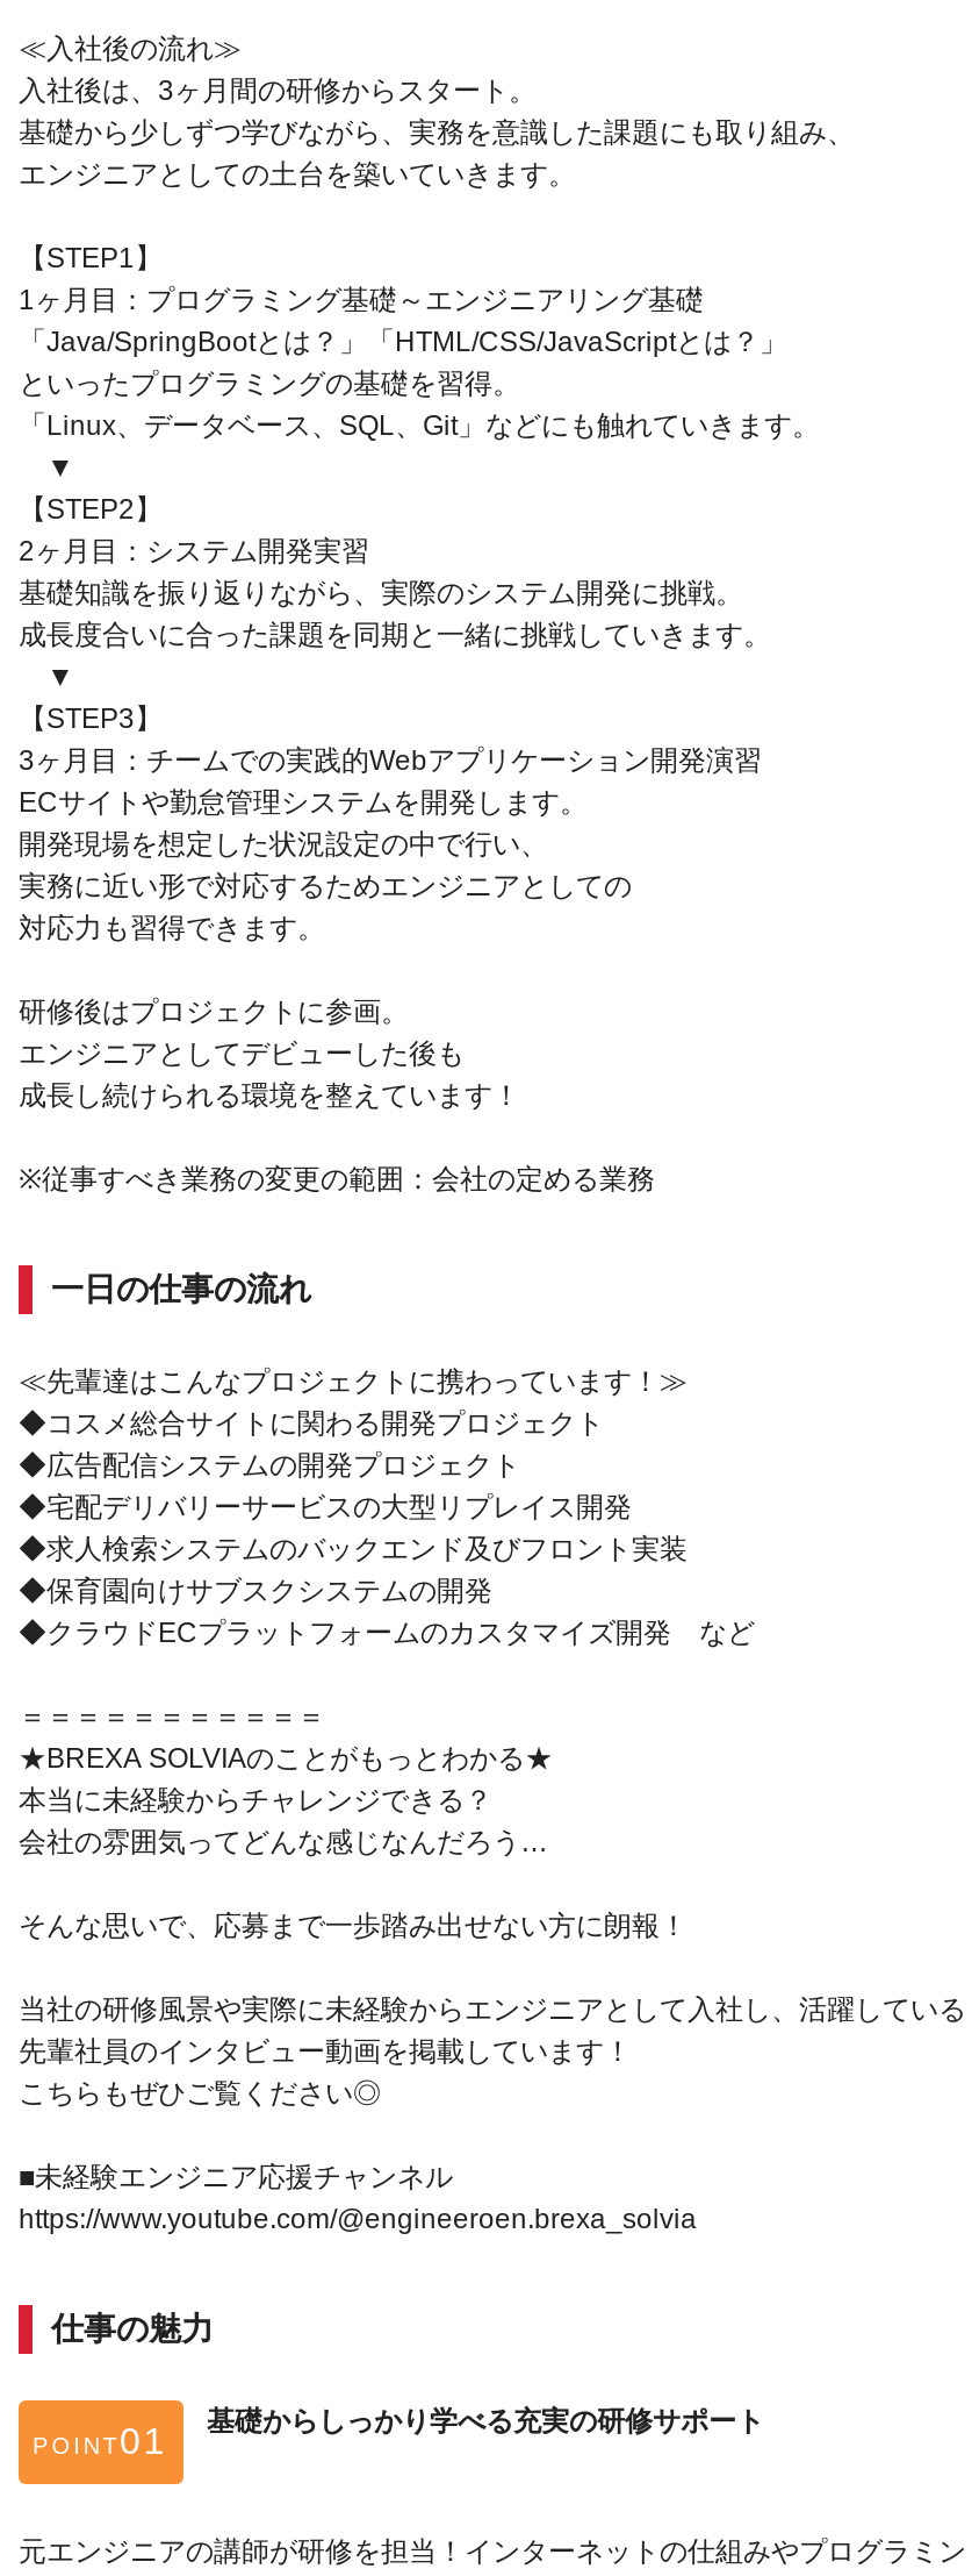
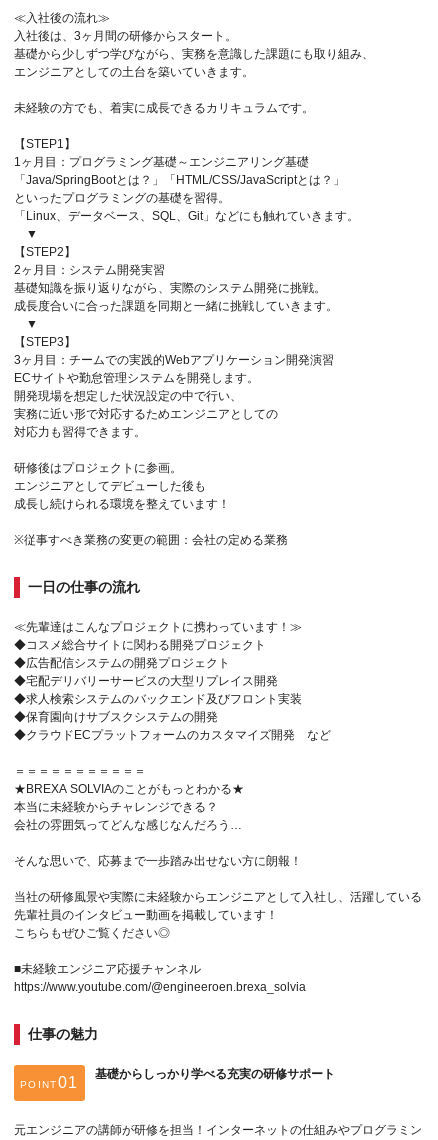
+ 未経験の方でも、着実に成長できるカリキュラムです。
